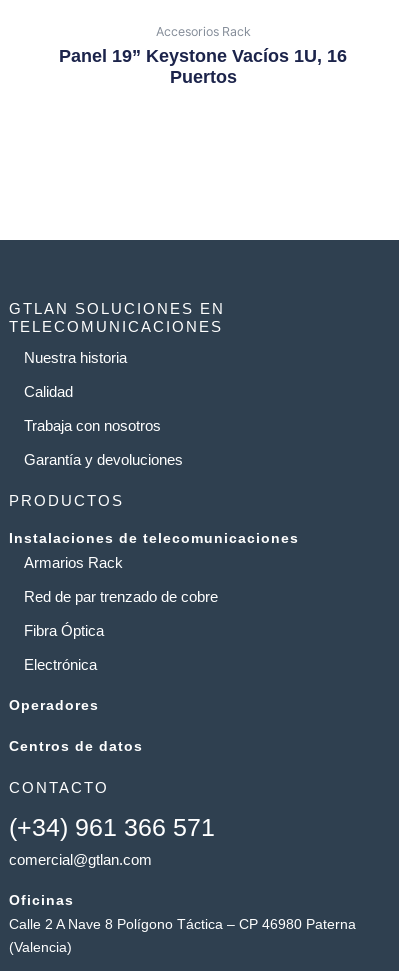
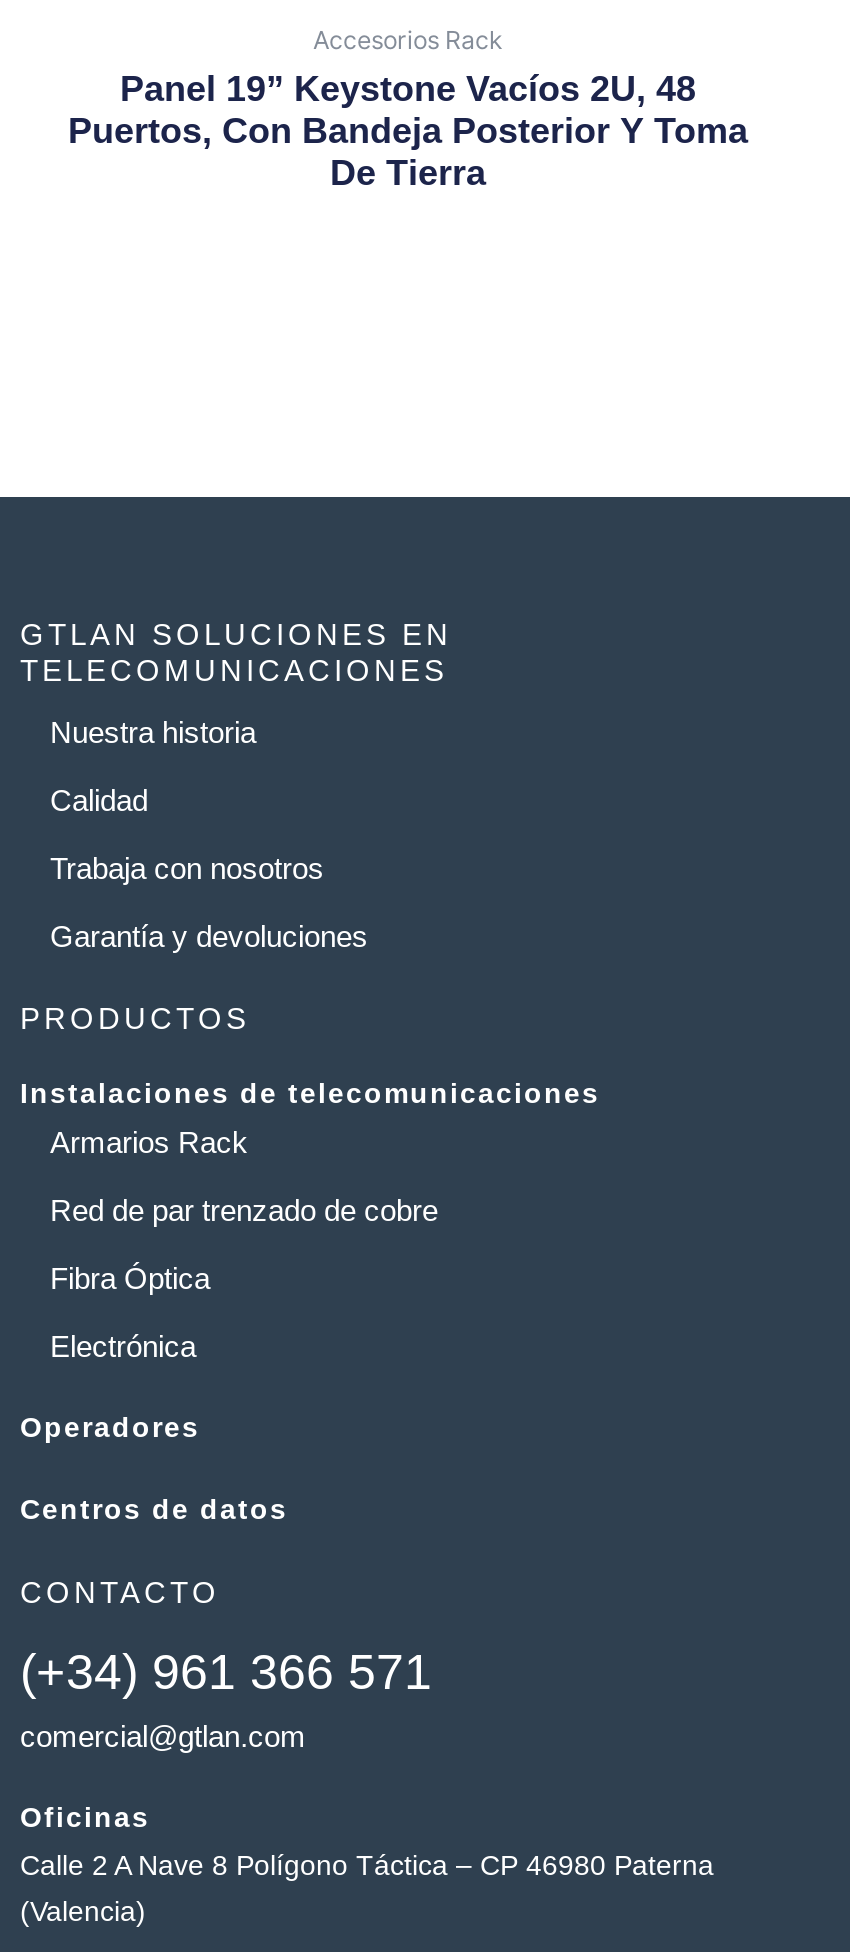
- Panel 19” Keystone Vacíos 1U, 16
- Puertos
+ Panel 19” Keystone Vacíos 2U, 48
+ Puertos, Con Bandeja Posterior Y Toma
+ De Tierra
